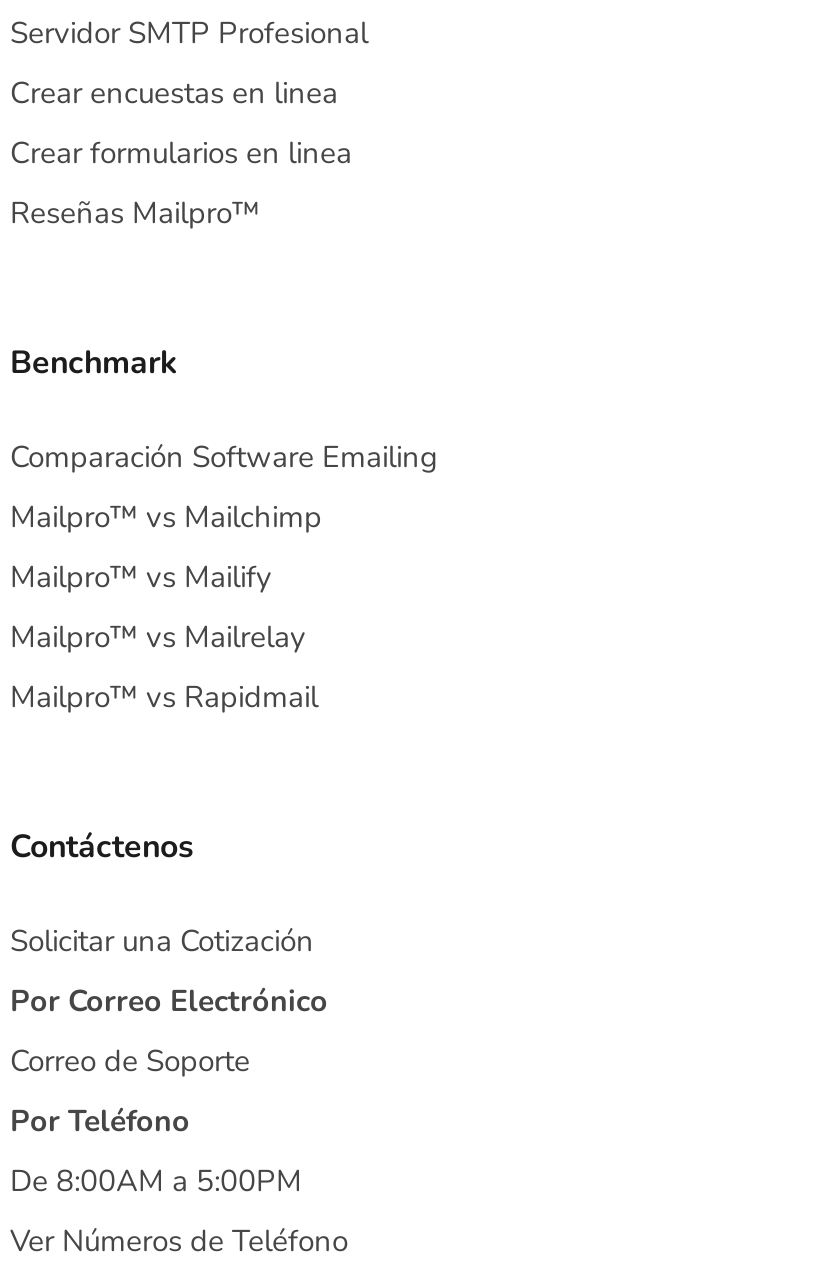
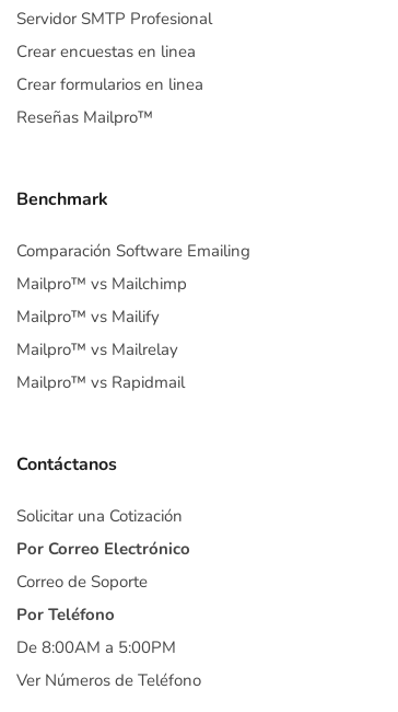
- Contáctenos
+ Contáctanos
